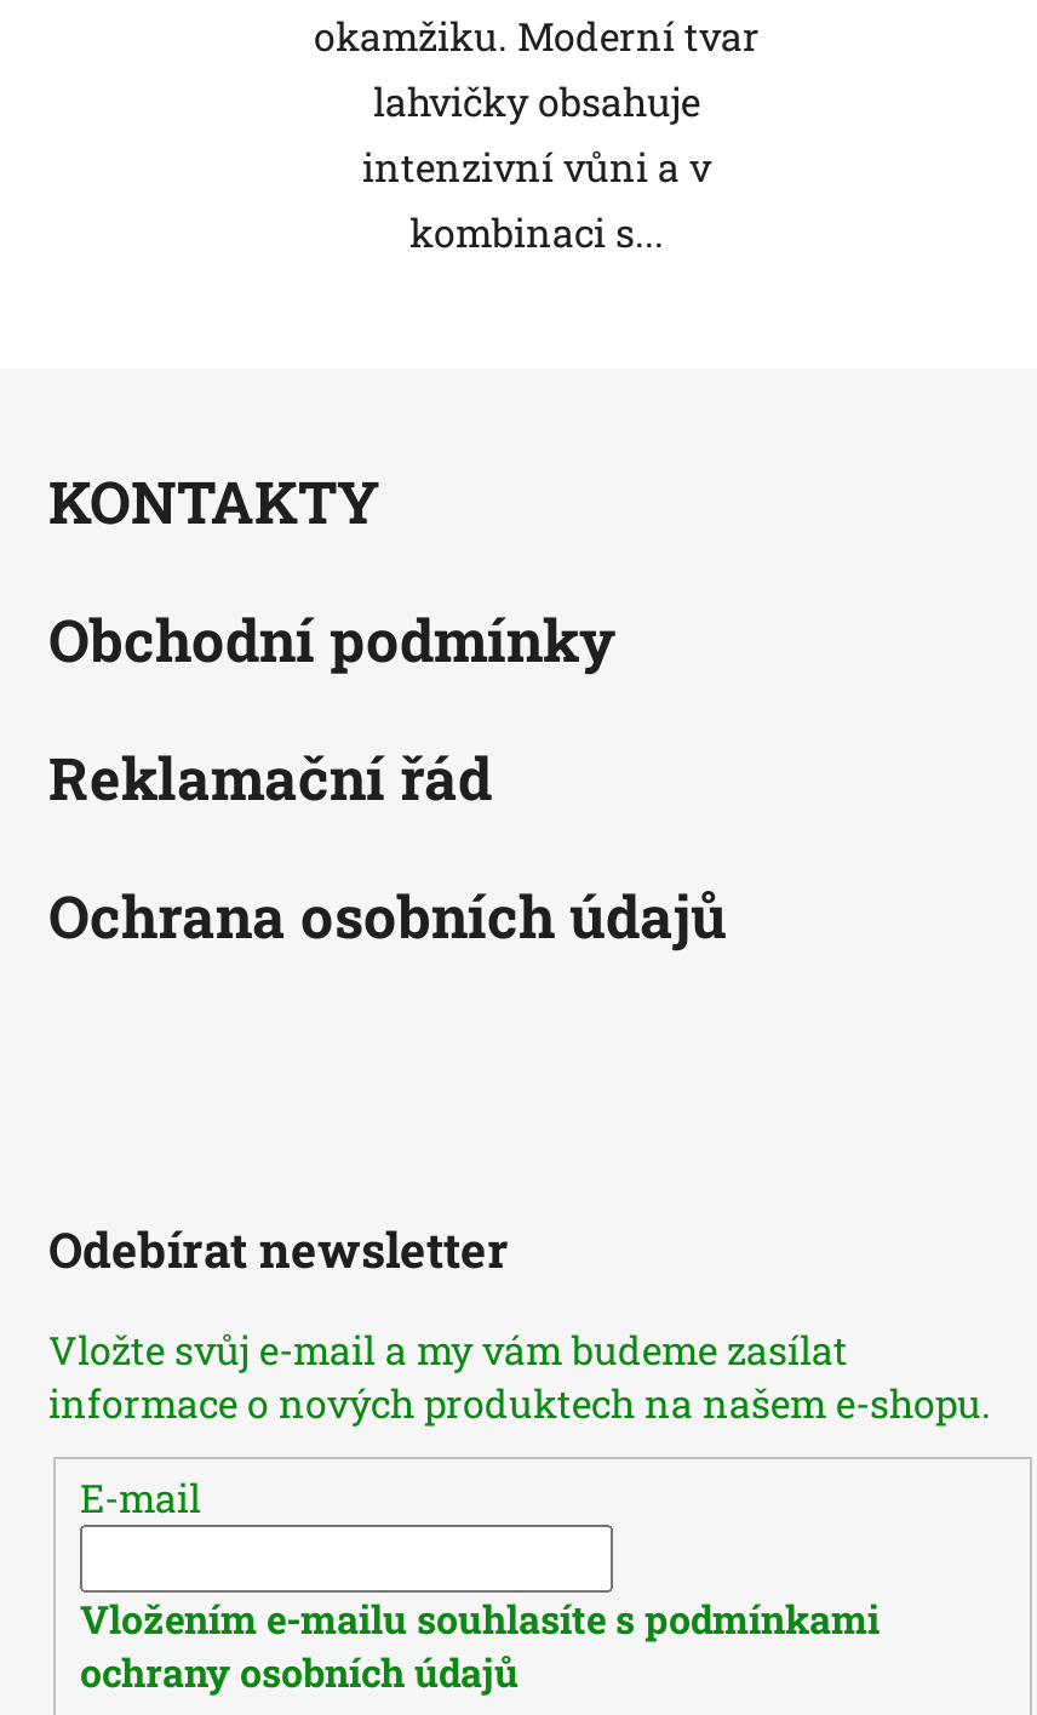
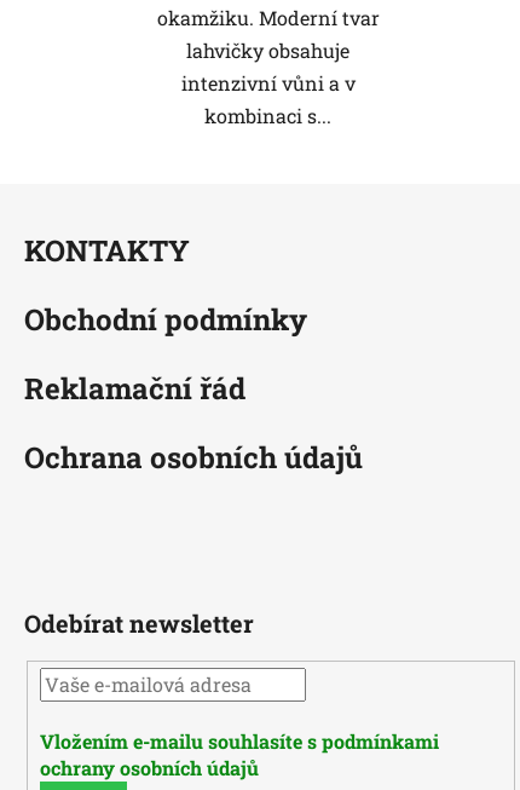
- Vložte svůj e-mail a my vám budeme zasílat
- informace o nových produktech na našem e-shopu.
- E-mail
